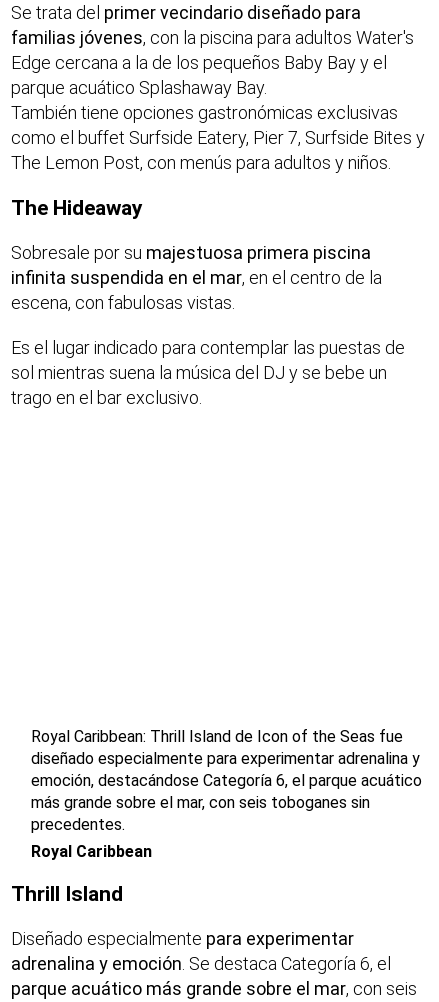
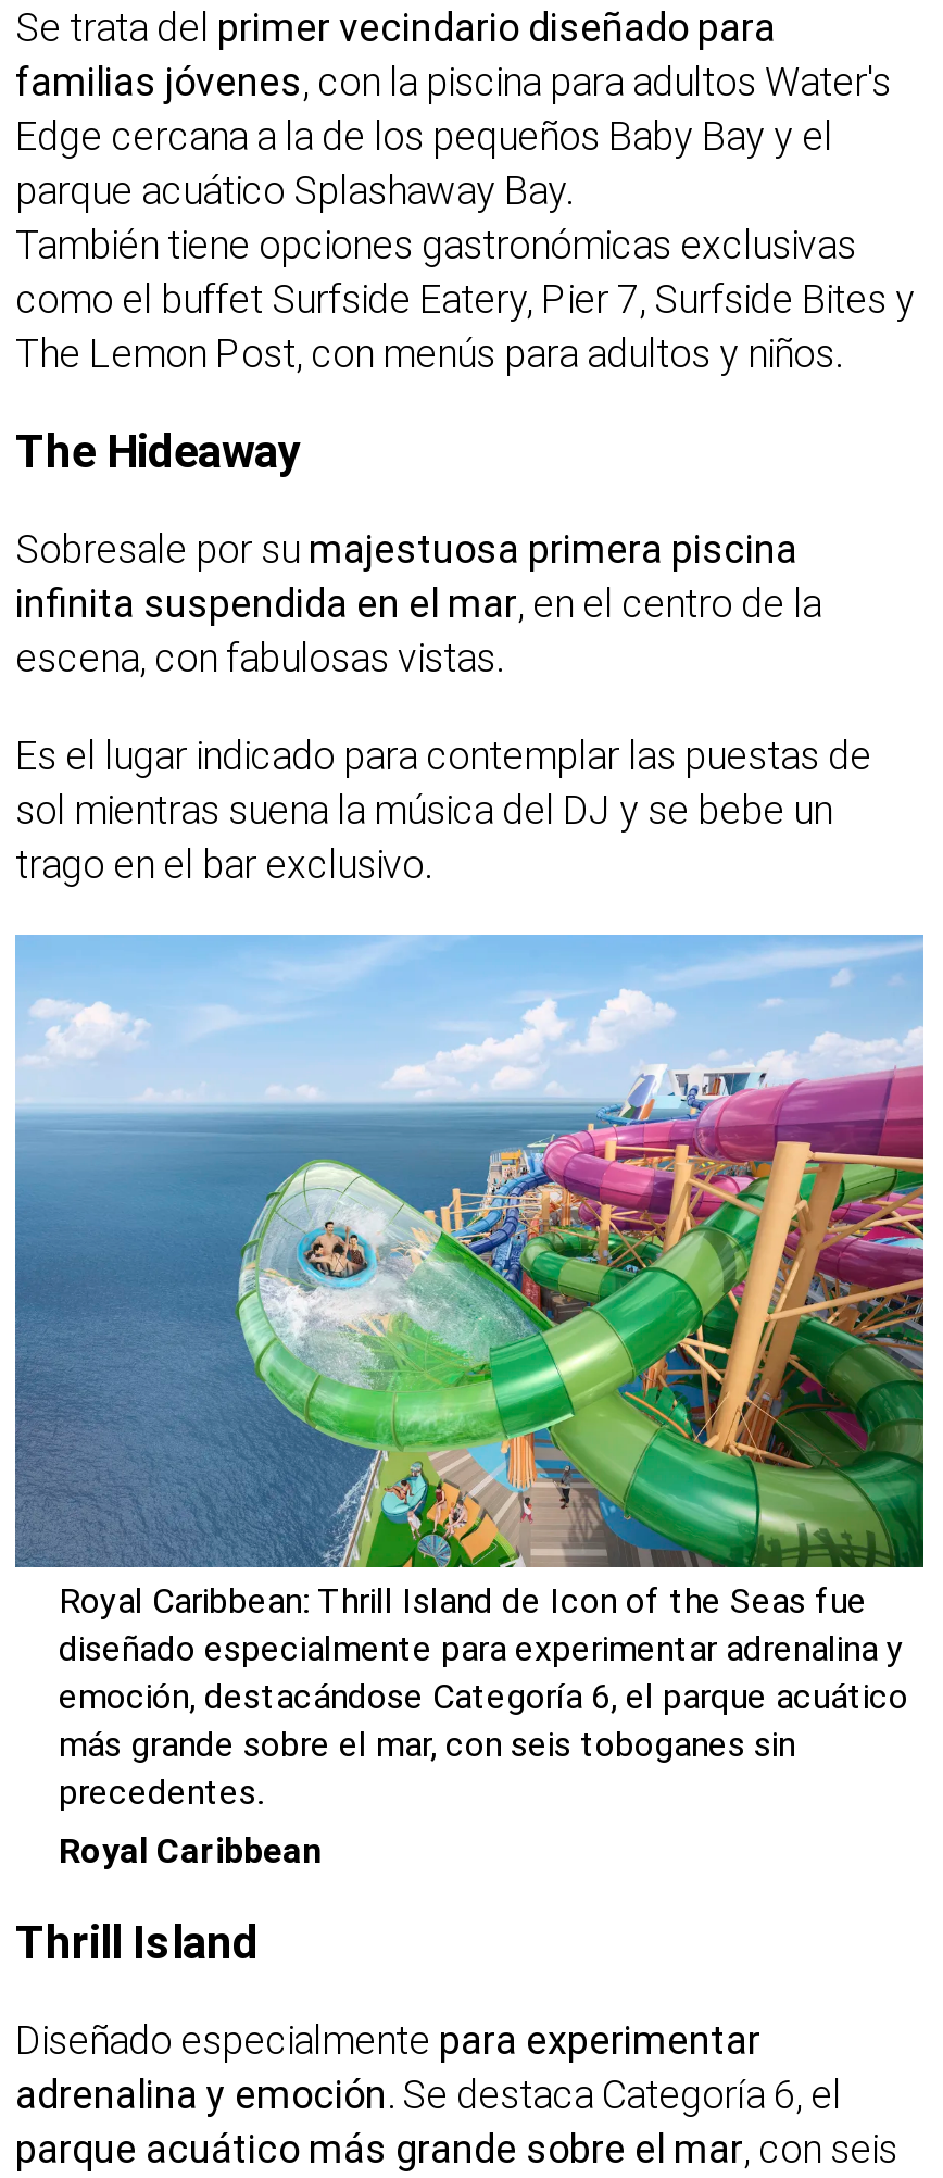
+ [image]
